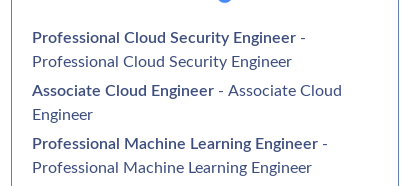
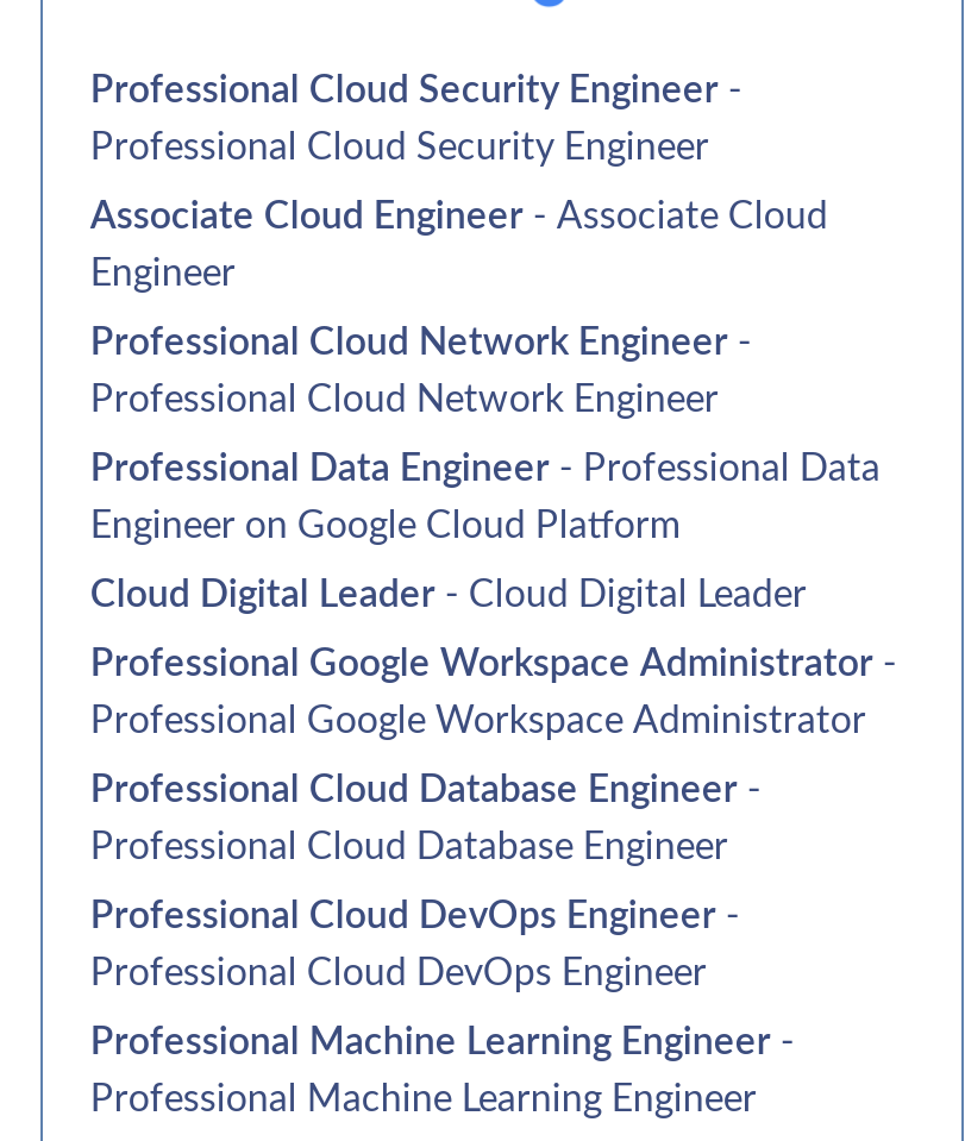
+ Professional Cloud Network Engineer -
+ Professional Cloud Network Engineer
+ Professional Data Engineer - Professional Data
+ Engineer on Google Cloud Platform
+ Cloud Digital Leader - Cloud Digital Leader
+ Professional Google Workspace Administrator -
+ Professional Google Workspace Administrator
+ Professional Cloud Database Engineer -
+ Professional Cloud Database Engineer
+ Professional Cloud DevOps Engineer -
+ Professional Cloud DevOps Engineer
